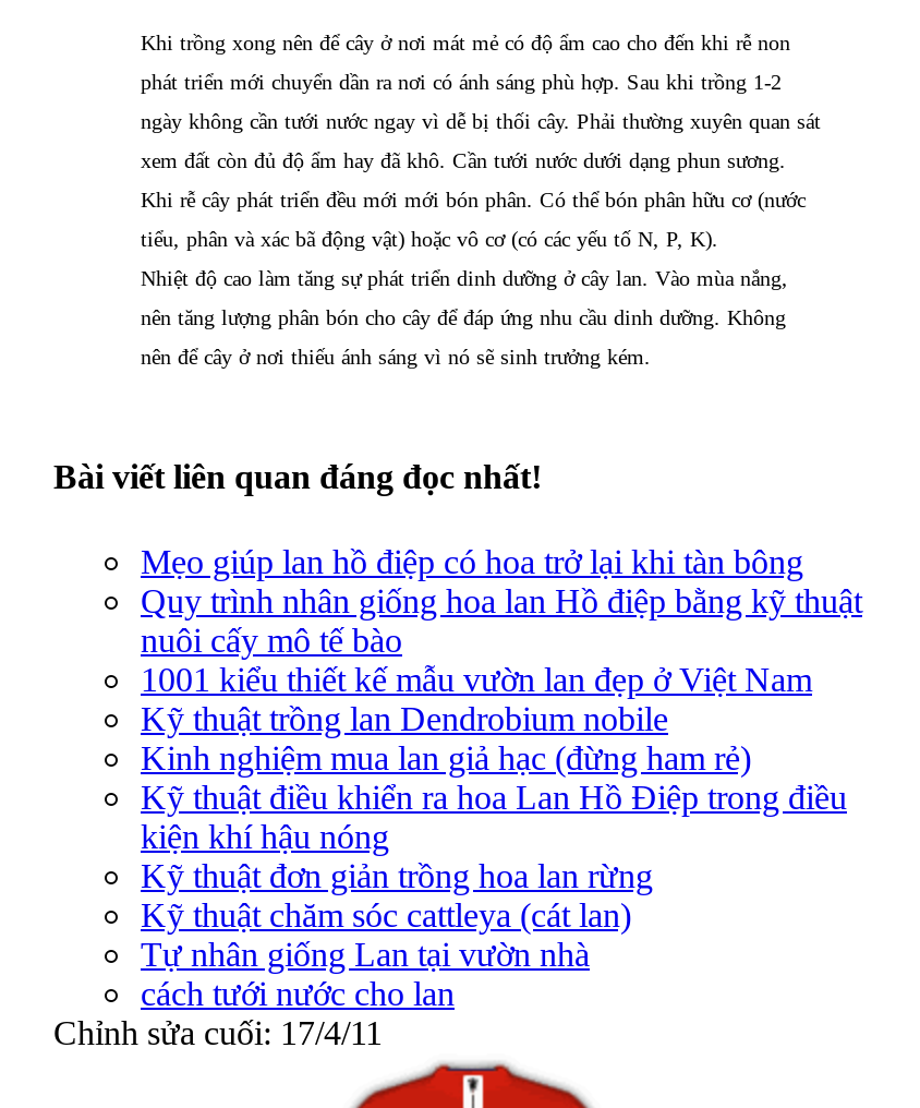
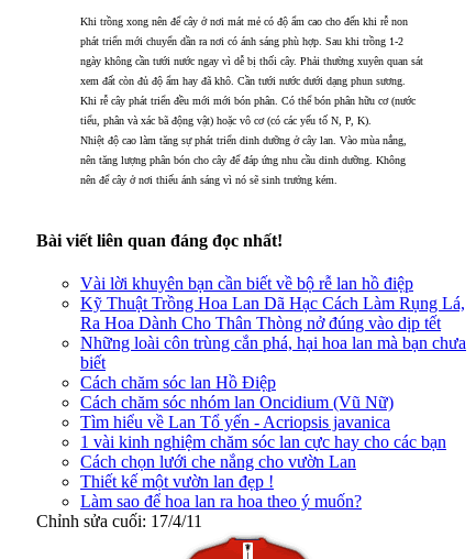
- Mẹo giúp lan hồ điệp có hoa trở lại khi tàn bông
- Quy trình nhân giống hoa lan Hồ điệp bằng kỹ thuật
- nuôi cấy mô tế bào
- 1001 kiểu thiết kế mẫu vườn lan đẹp ở Việt Nam
- Kỹ thuật trồng lan Dendrobium nobile
- Kinh nghiệm mua lan giả hạc (đừng ham rẻ)
- Kỹ thuật điều khiển ra hoa Lan Hồ Điệp trong điều
- kiện khí hậu nóng
- Kỹ thuật đơn giản trồng hoa lan rừng
- Kỹ thuật chăm sóc cattleya (cát lan)
- Tự nhân giống Lan tại vườn nhà
- cách tưới nước cho lan
+ Vài lời khuyên bạn cần biết về bộ rễ lan hồ điệp
+ Kỹ Thuật Trồng Hoa Lan Dã Hạc Cách Làm Rụng Lá,
+ Ra Hoa Dành Cho Thân Thòng nở đúng vào dịp tết
+ Những loài côn trùng cắn phá, hại hoa lan mà bạn chưa
+ biết
+ Cách chăm sóc lan Hồ Điệp
+ Cách chăm sóc nhóm lan Oncidium (Vũ Nữ)
+ Tìm hiểu về Lan Tổ yến - Acriopsis javanica
+ 1 vài kinh nghiệm chăm sóc lan cực hay cho các bạn
+ Cách chọn lưới che nắng cho vườn Lan
+ Thiết kế một vườn lan đẹp !
+ Làm sao để hoa lan ra hoa theo ý muốn?
